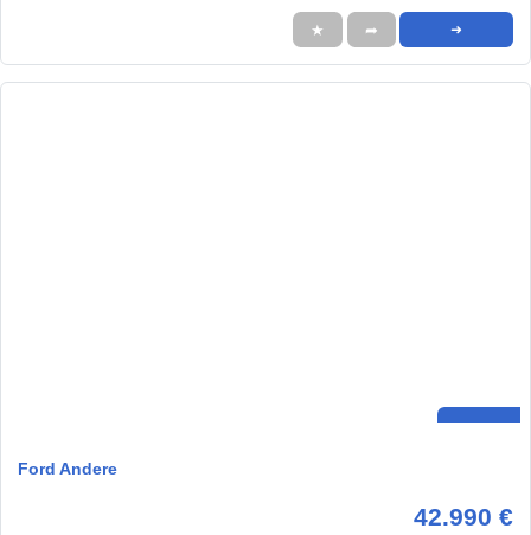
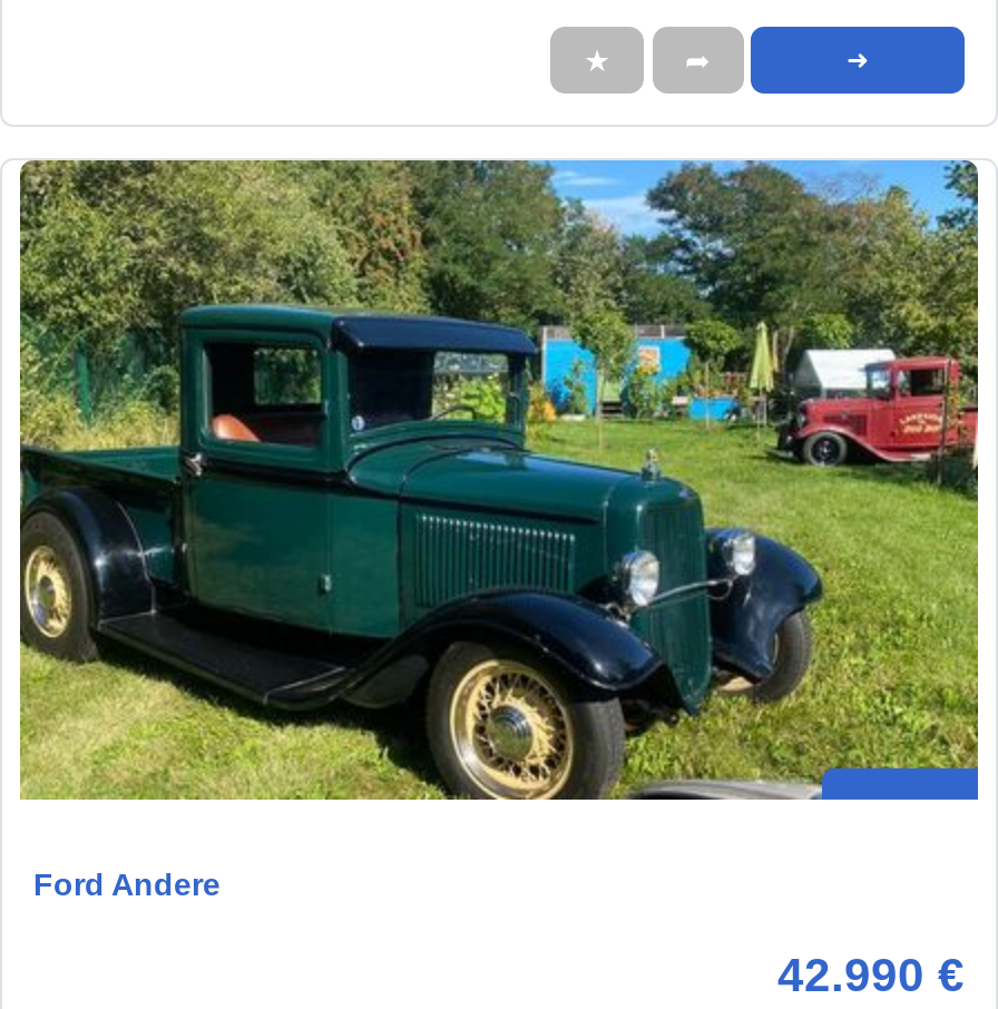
+ [image]
